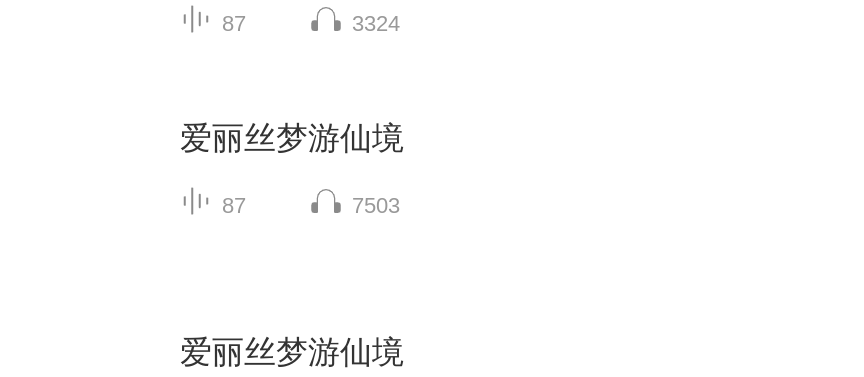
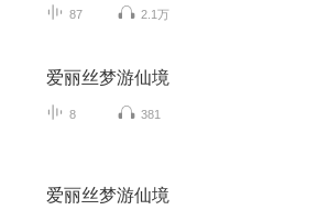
- 3324
+ 2.1万

- 87
+ 8

- 7503
+ 381
